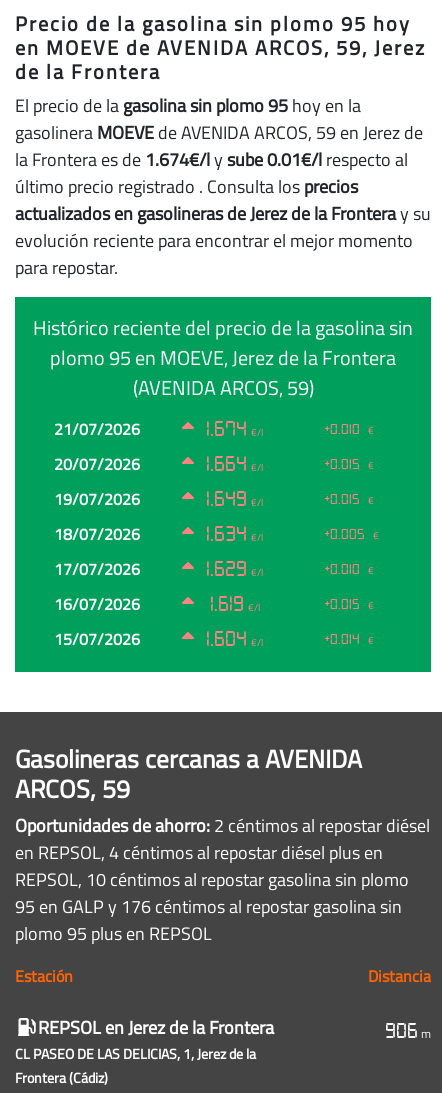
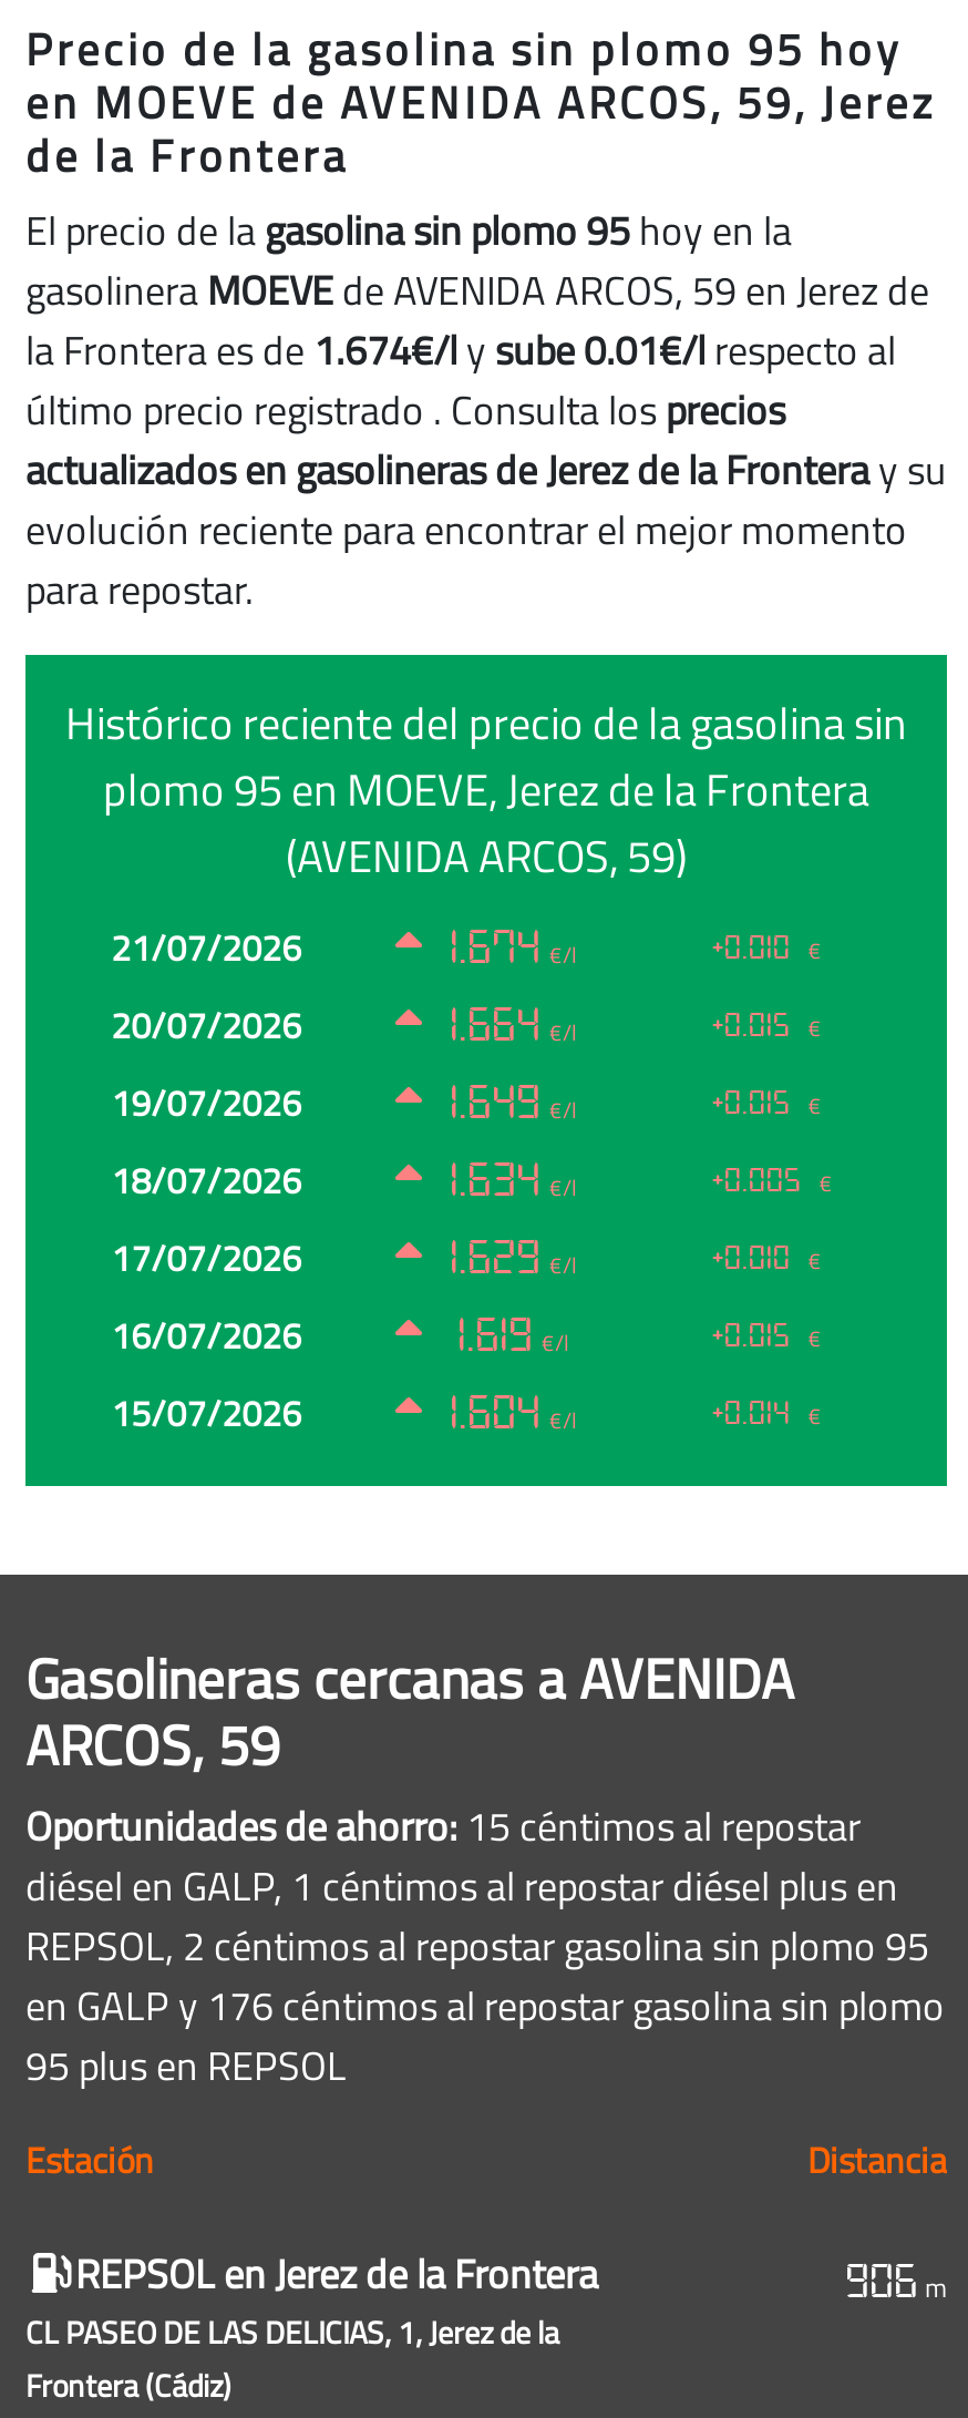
- Oportunidades de ahorro: 2 céntimos al repostar diésel
- en REPSOL, 4 céntimos al repostar diésel plus en
- REPSOL, 10 céntimos al repostar gasolina sin plomo
- 95 en GALP y 176 céntimos al repostar gasolina sin
- plomo 95 plus en REPSOL
+ Oportunidades de ahorro: 15 céntimos al repostar
+ diésel en GALP, 1 céntimos al repostar diésel plus en
+ REPSOL, 2 céntimos al repostar gasolina sin plomo 95
+ en GALP y 176 céntimos al repostar gasolina sin plomo
+ 95 plus en REPSOL
